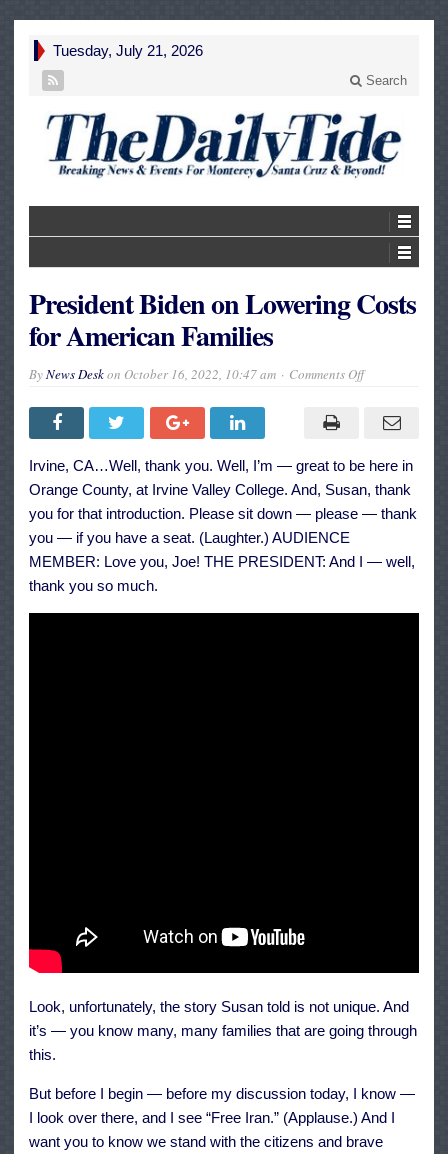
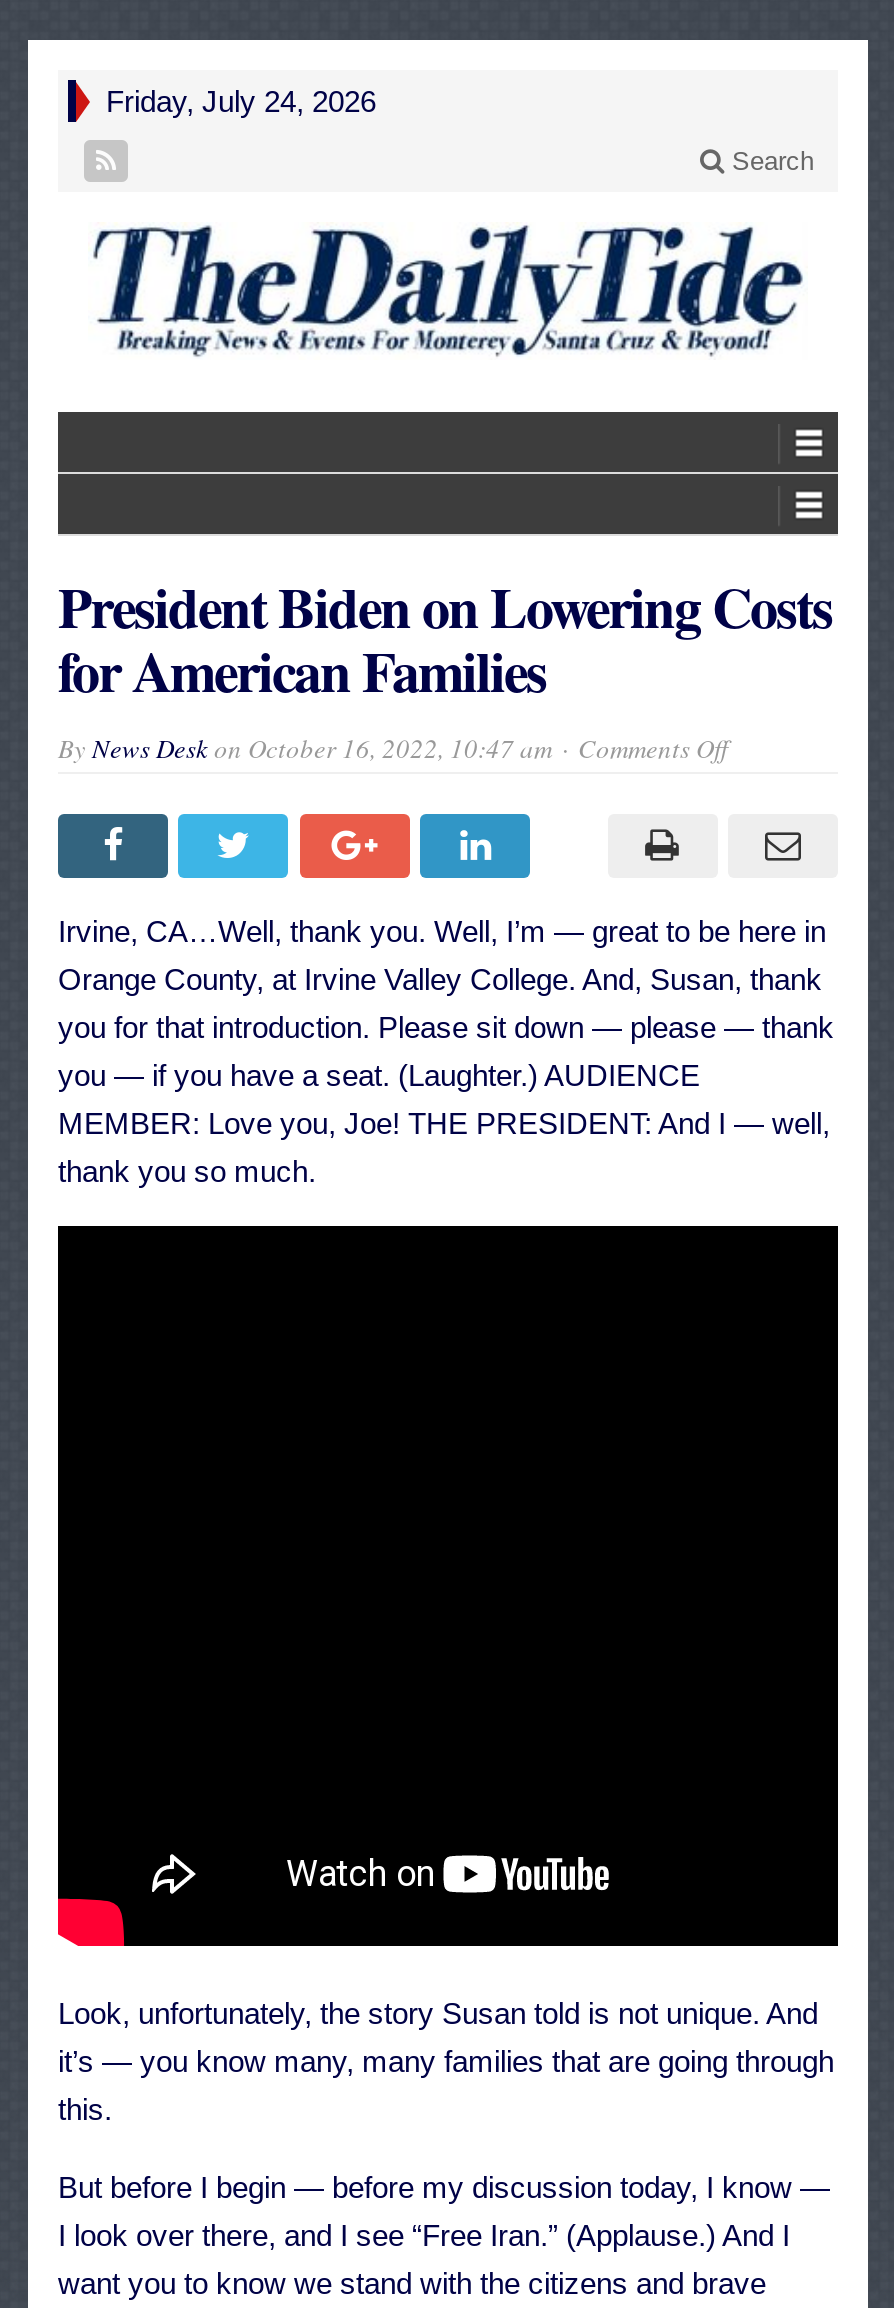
- Tuesday, July 21, 2026
+ Friday, July 24, 2026
